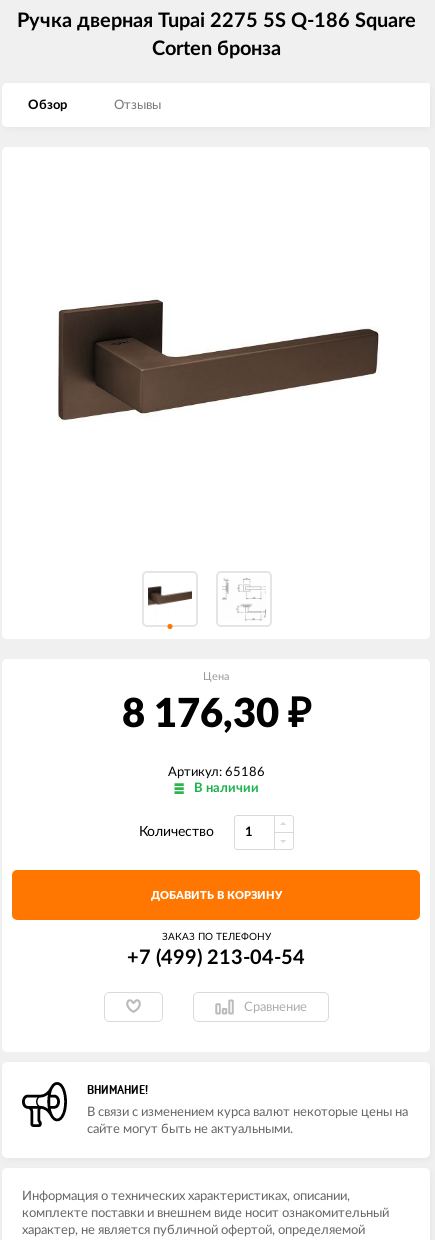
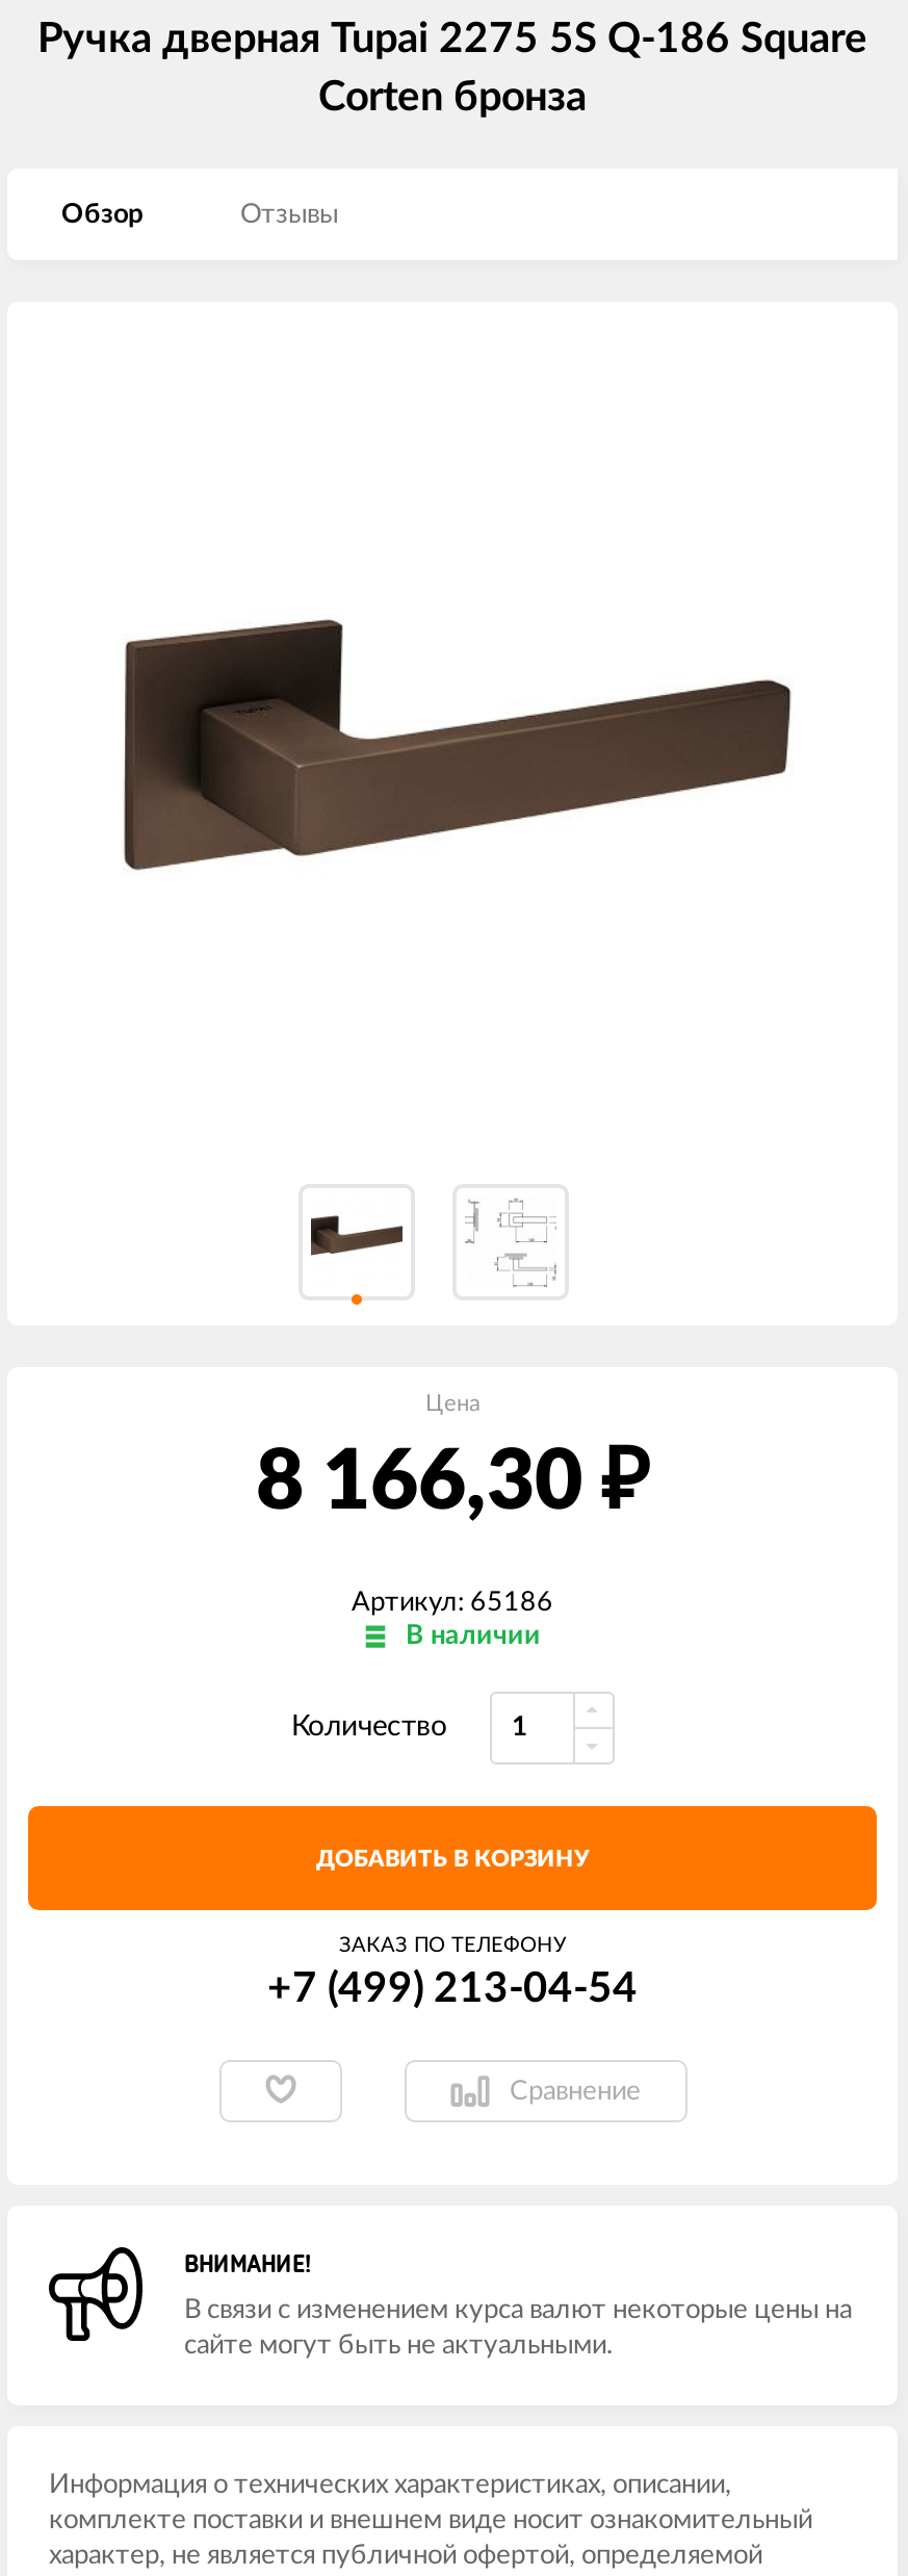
- 8 176,30 ₽
+ 8 166,30 ₽
